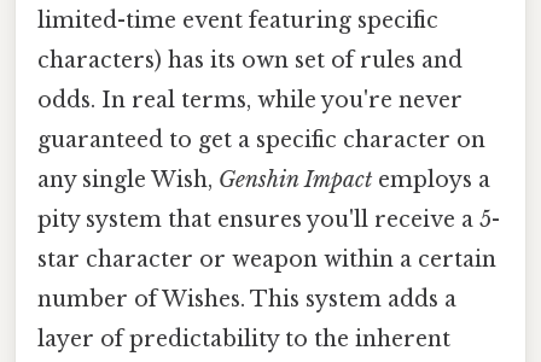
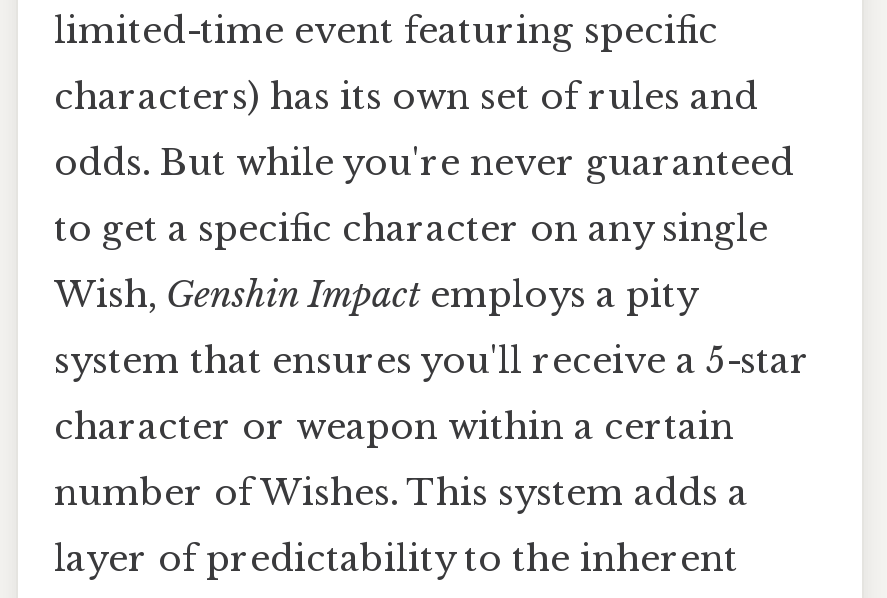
- odds. In real terms, while you're never
+ odds. But while you're never guaranteed

- guaranteed to get a specific character on
+ to get a specific character on any single

- any single Wish, Genshin Impact employs a
+ Wish, Genshin Impact employs a pity

- pity system that ensures you'll receive a 5-
+ system that ensures you'll receive a 5-star

- star character or weapon within a certain
+ character or weapon within a certain
